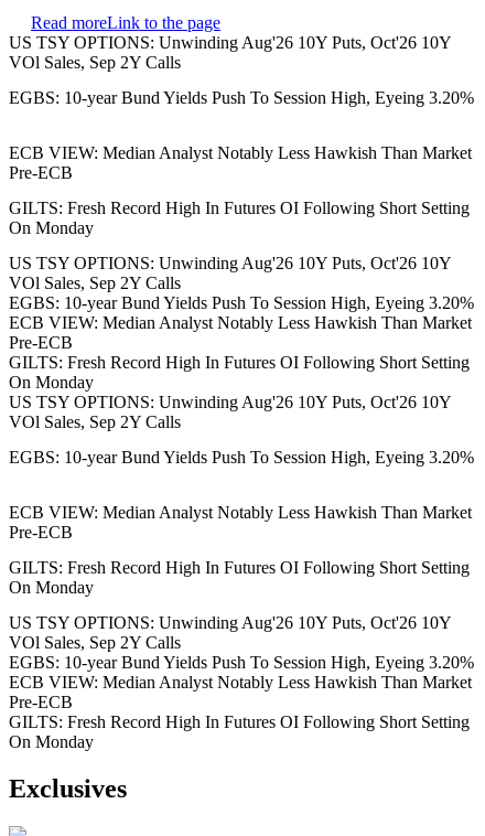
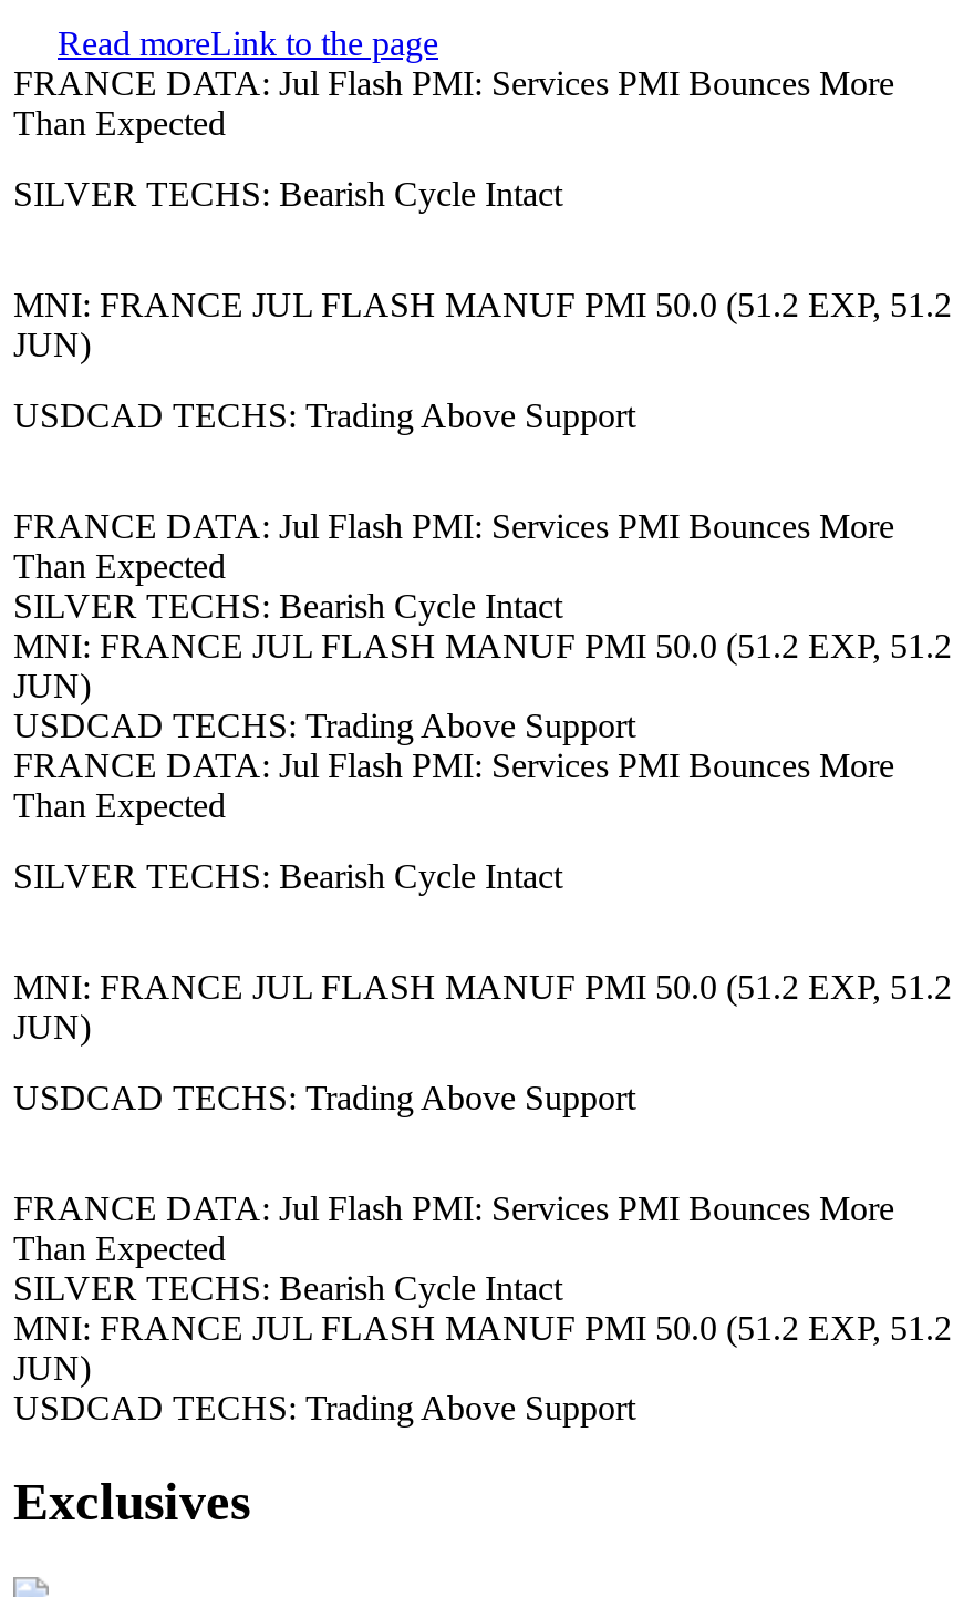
- US TSY OPTIONS: Unwinding Aug'26 10Y Puts, Oct'26 10Y
- VOl Sales, Sep 2Y Calls
+ FRANCE DATA: Jul Flash PMI: Services PMI Bounces More
+ Than Expected

- EGBS: 10-year Bund Yields Push To Session High, Eyeing 3.20%
+ SILVER TECHS: Bearish Cycle Intact

- ECB VIEW: Median Analyst Notably Less Hawkish Than Market
- Pre-ECB
+ MNI: FRANCE JUL FLASH MANUF PMI 50.0 (51.2 EXP, 51.2
+ JUN)

- GILTS: Fresh Record High In Futures OI Following Short Setting
- On Monday
+ USDCAD TECHS: Trading Above Support

- US TSY OPTIONS: Unwinding Aug'26 10Y Puts, Oct'26 10Y
- VOl Sales, Sep 2Y Calls
- EGBS: 10-year Bund Yields Push To Session High, Eyeing 3.20%
- ECB VIEW: Median Analyst Notably Less Hawkish Than Market
- Pre-ECB
- GILTS: Fresh Record High In Futures OI Following Short Setting
- On Monday
- US TSY OPTIONS: Unwinding Aug'26 10Y Puts, Oct'26 10Y
- VOl Sales, Sep 2Y Calls
+ FRANCE DATA: Jul Flash PMI: Services PMI Bounces More
+ Than Expected
+ SILVER TECHS: Bearish Cycle Intact
+ MNI: FRANCE JUL FLASH MANUF PMI 50.0 (51.2 EXP, 51.2
+ JUN)
+ USDCAD TECHS: Trading Above Support
+ FRANCE DATA: Jul Flash PMI: Services PMI Bounces More
+ Than Expected

- EGBS: 10-year Bund Yields Push To Session High, Eyeing 3.20%
+ SILVER TECHS: Bearish Cycle Intact

- ECB VIEW: Median Analyst Notably Less Hawkish Than Market
- Pre-ECB
+ MNI: FRANCE JUL FLASH MANUF PMI 50.0 (51.2 EXP, 51.2
+ JUN)

- GILTS: Fresh Record High In Futures OI Following Short Setting
- On Monday
+ USDCAD TECHS: Trading Above Support

- US TSY OPTIONS: Unwinding Aug'26 10Y Puts, Oct'26 10Y
- VOl Sales, Sep 2Y Calls
- EGBS: 10-year Bund Yields Push To Session High, Eyeing 3.20%
- ECB VIEW: Median Analyst Notably Less Hawkish Than Market
- Pre-ECB
- GILTS: Fresh Record High In Futures OI Following Short Setting
- On Monday
+ FRANCE DATA: Jul Flash PMI: Services PMI Bounces More
+ Than Expected
+ SILVER TECHS: Bearish Cycle Intact
+ MNI: FRANCE JUL FLASH MANUF PMI 50.0 (51.2 EXP, 51.2
+ JUN)
+ USDCAD TECHS: Trading Above Support
